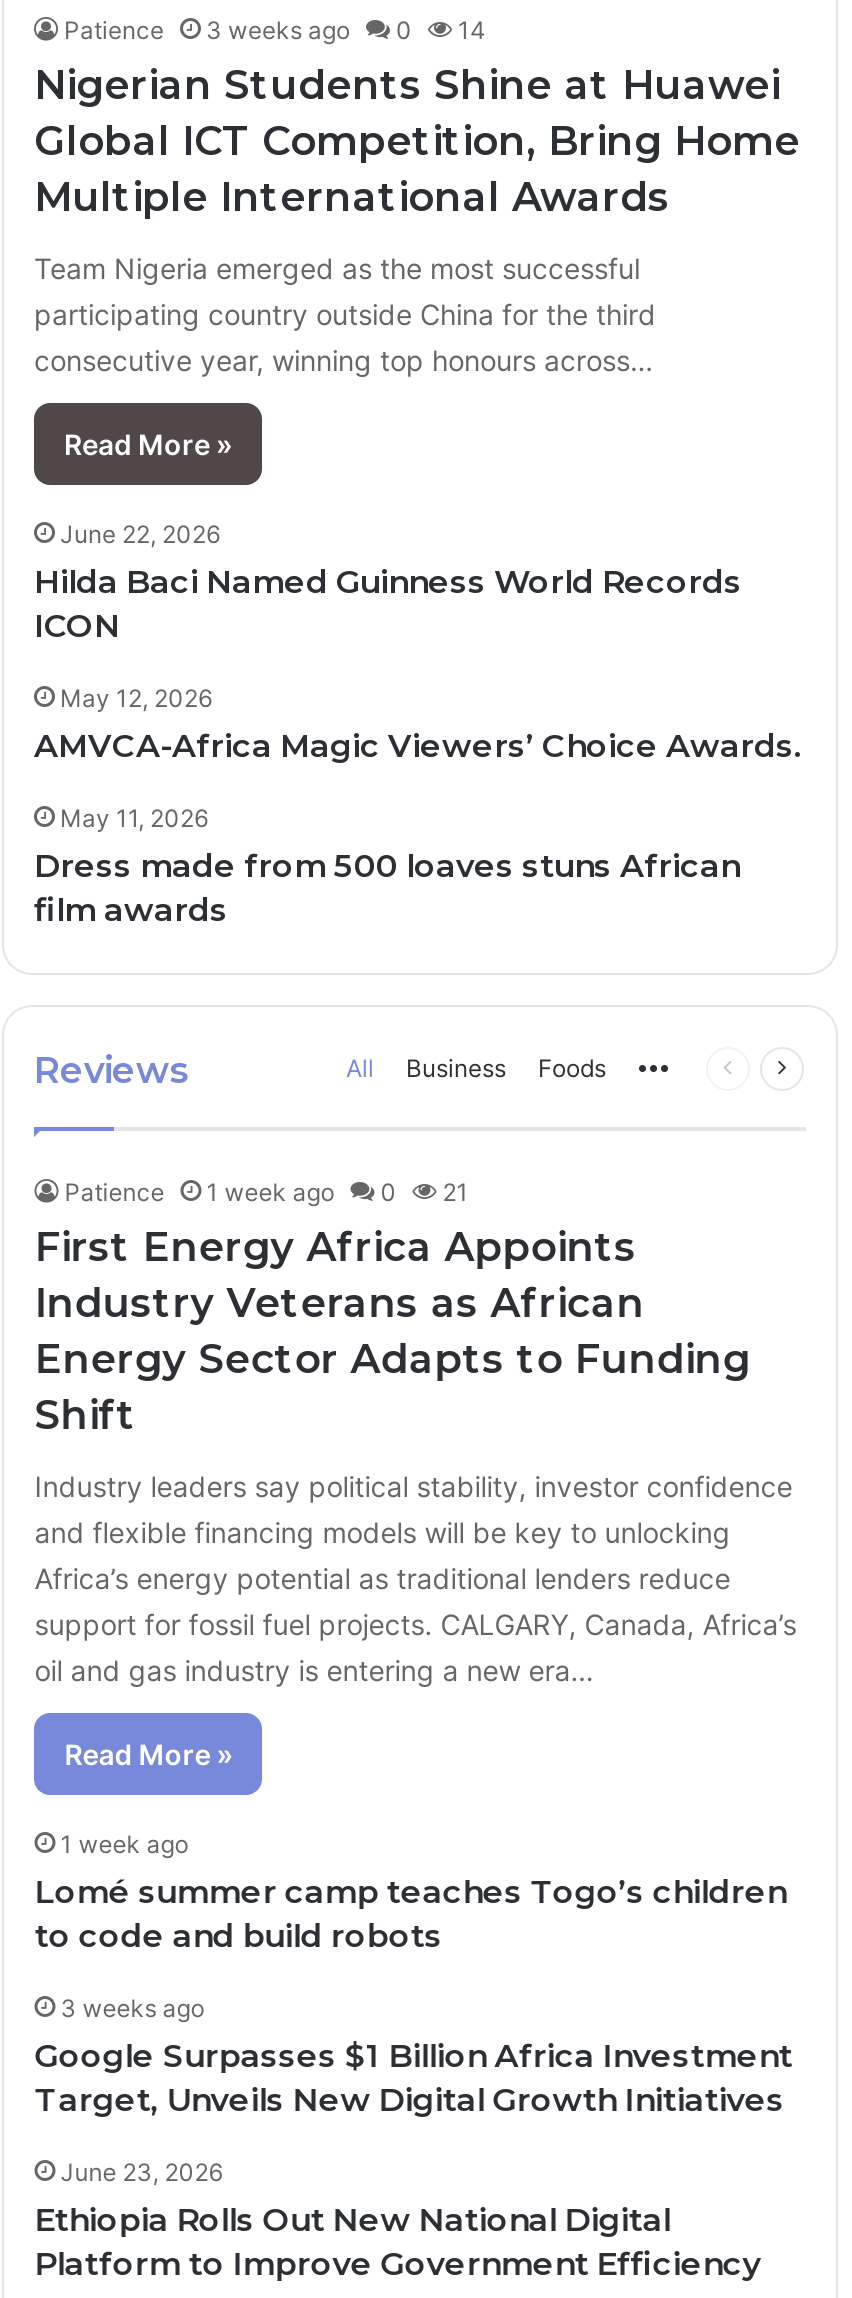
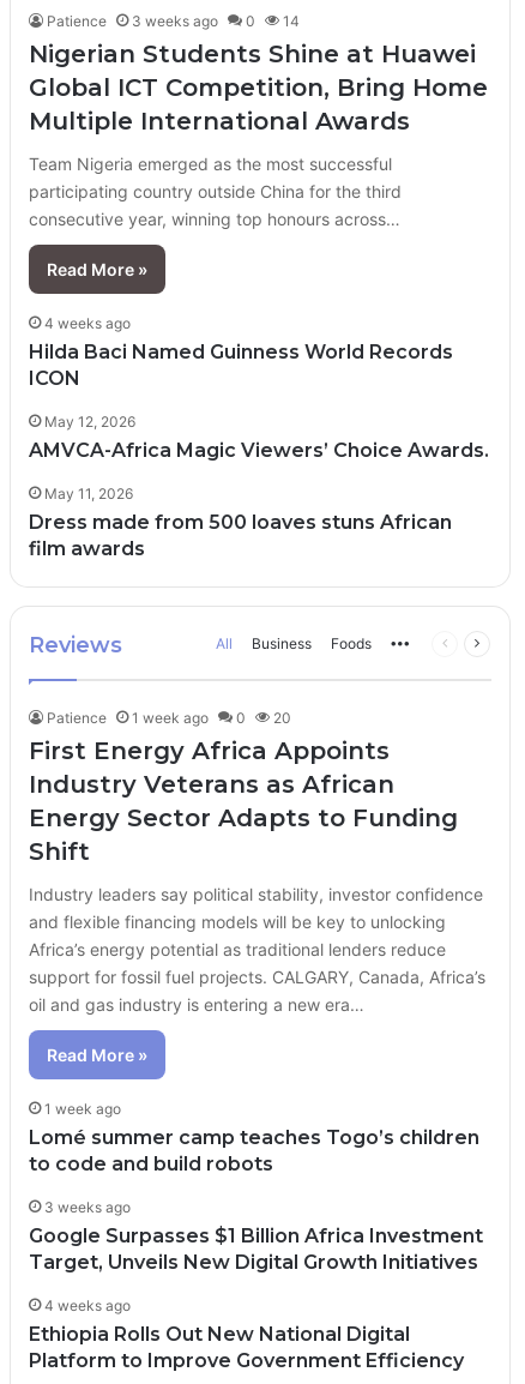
- June 22, 2026
+ 4 weeks ago

- Patience 1 week ago 0 21
+ Patience 1 week ago 0 20

- June 23, 2026
+ 4 weeks ago
